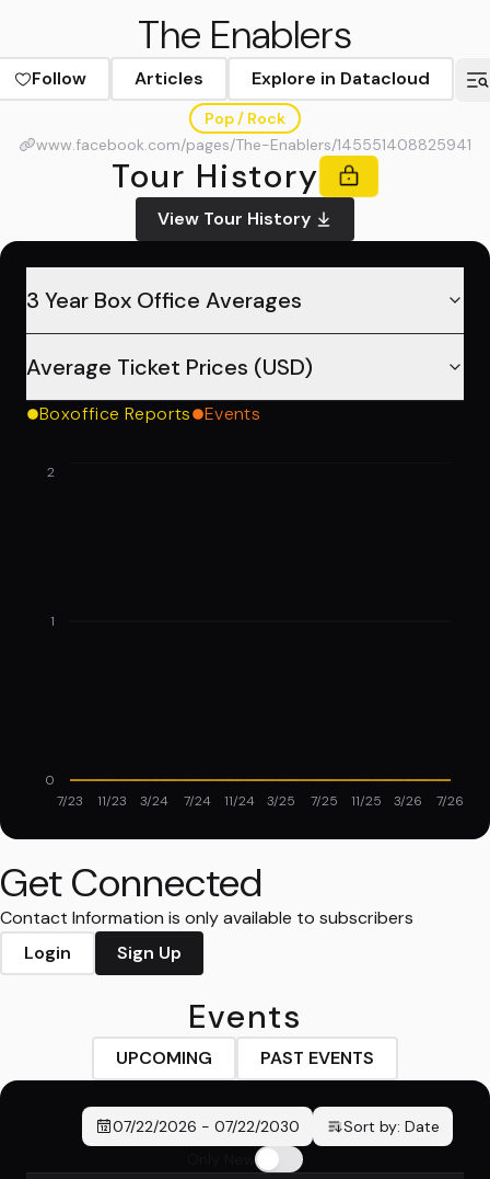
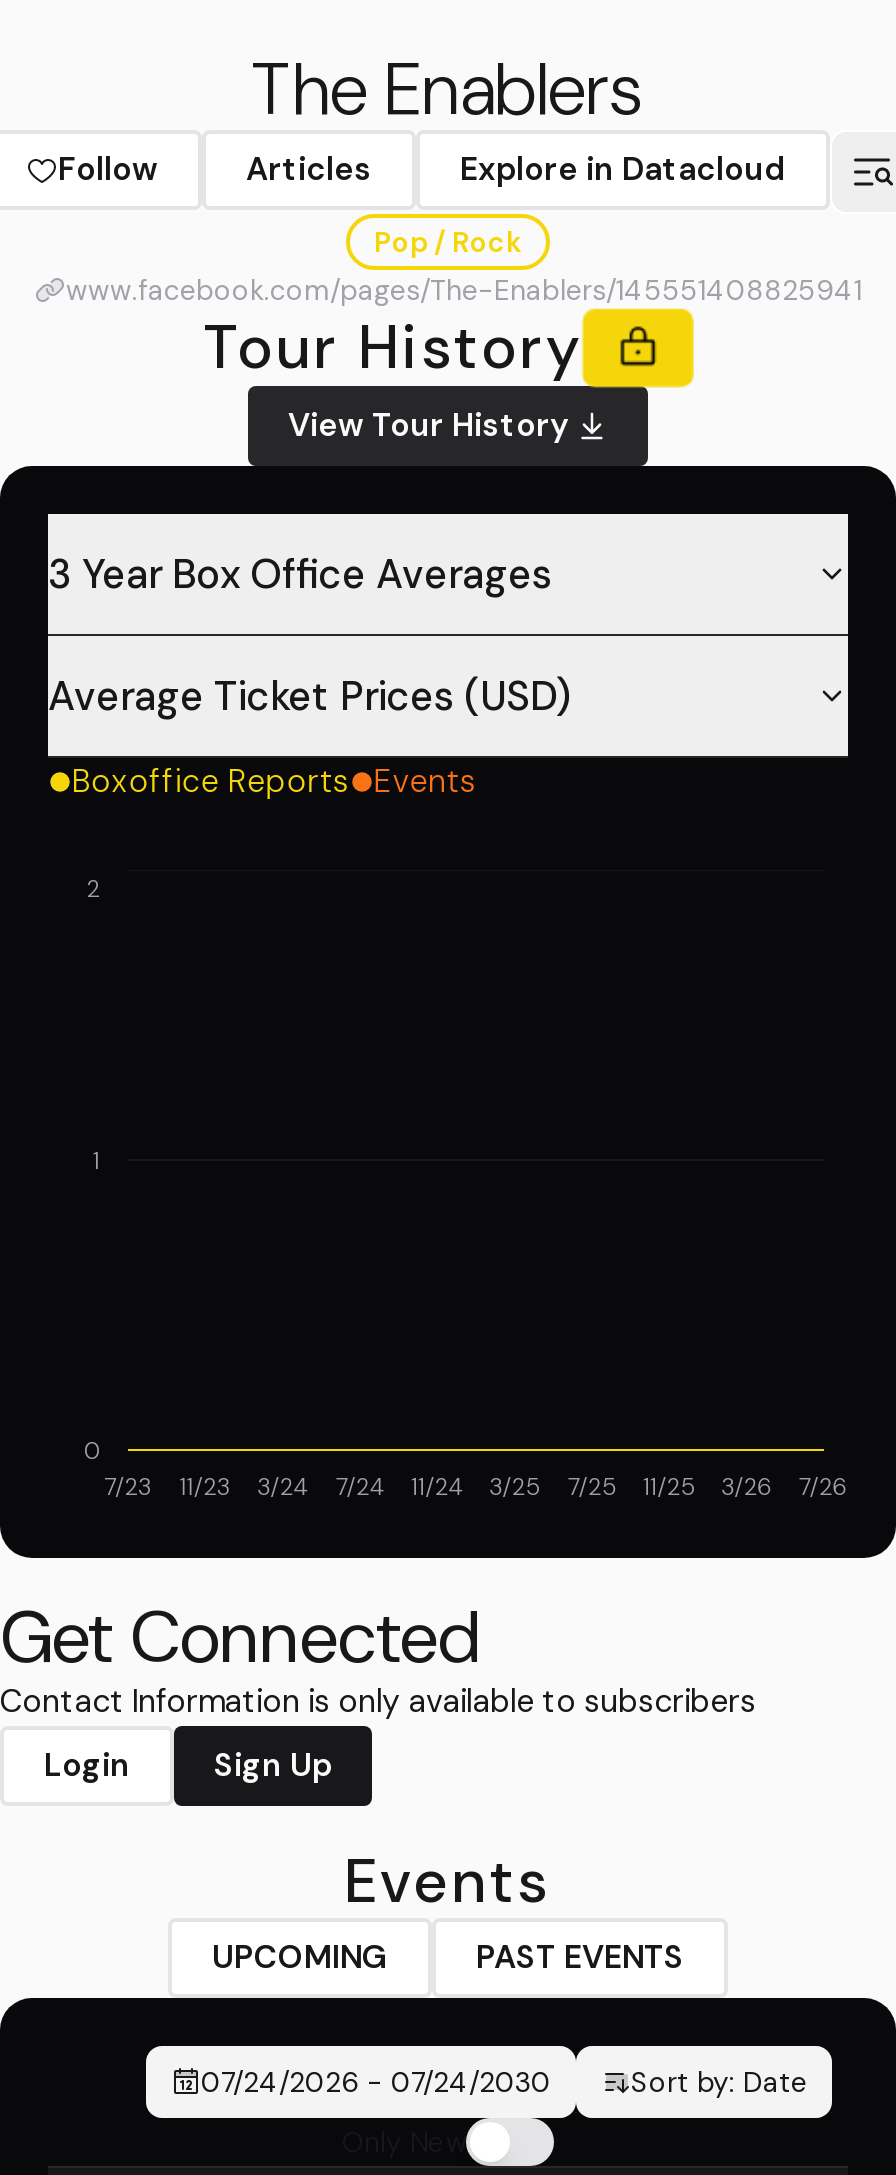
- 07/22/2026 - 07/22/2030
+ 07/24/2026 - 07/24/2030
